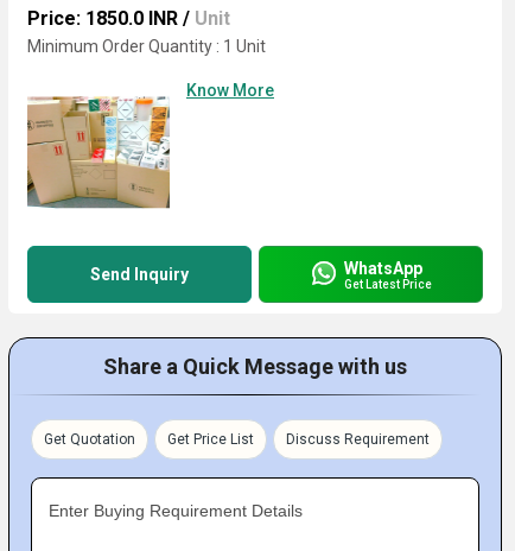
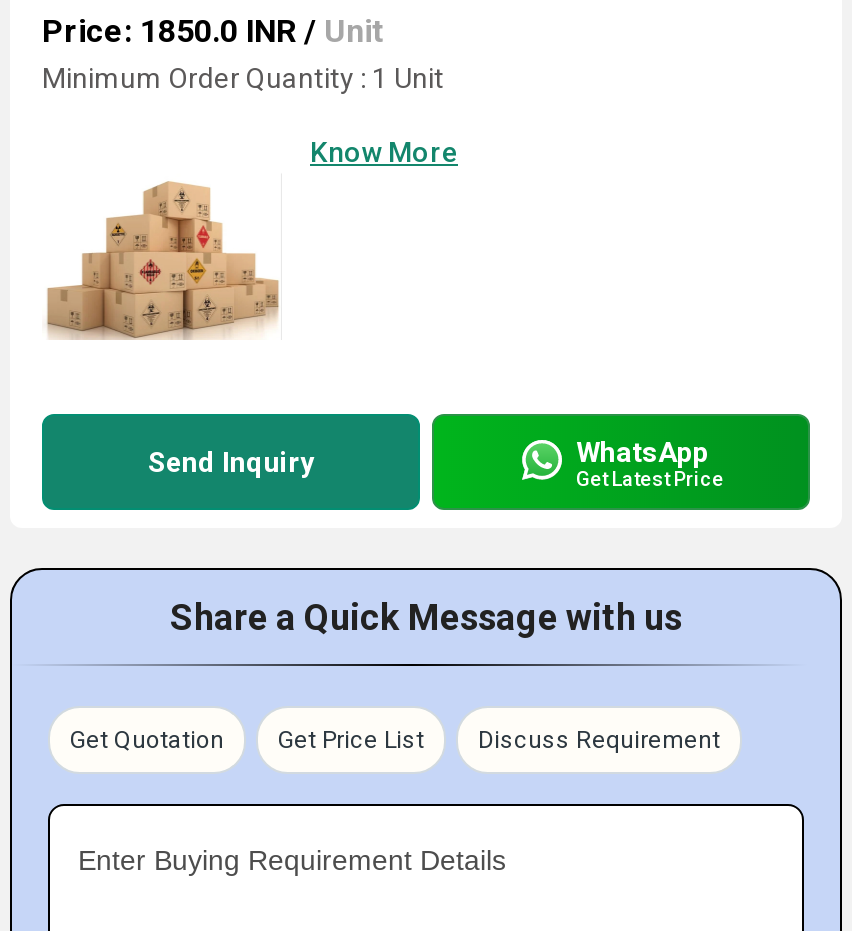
- [image]
+ [image]
